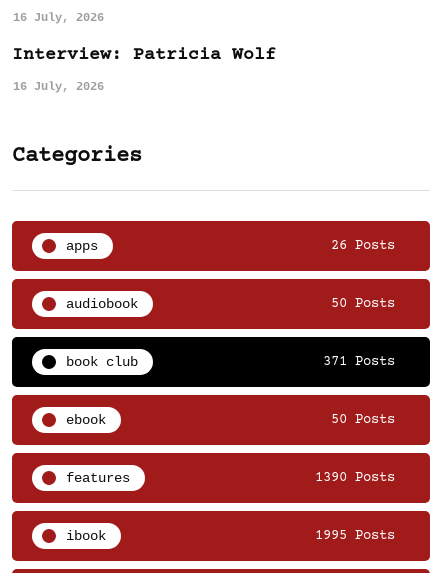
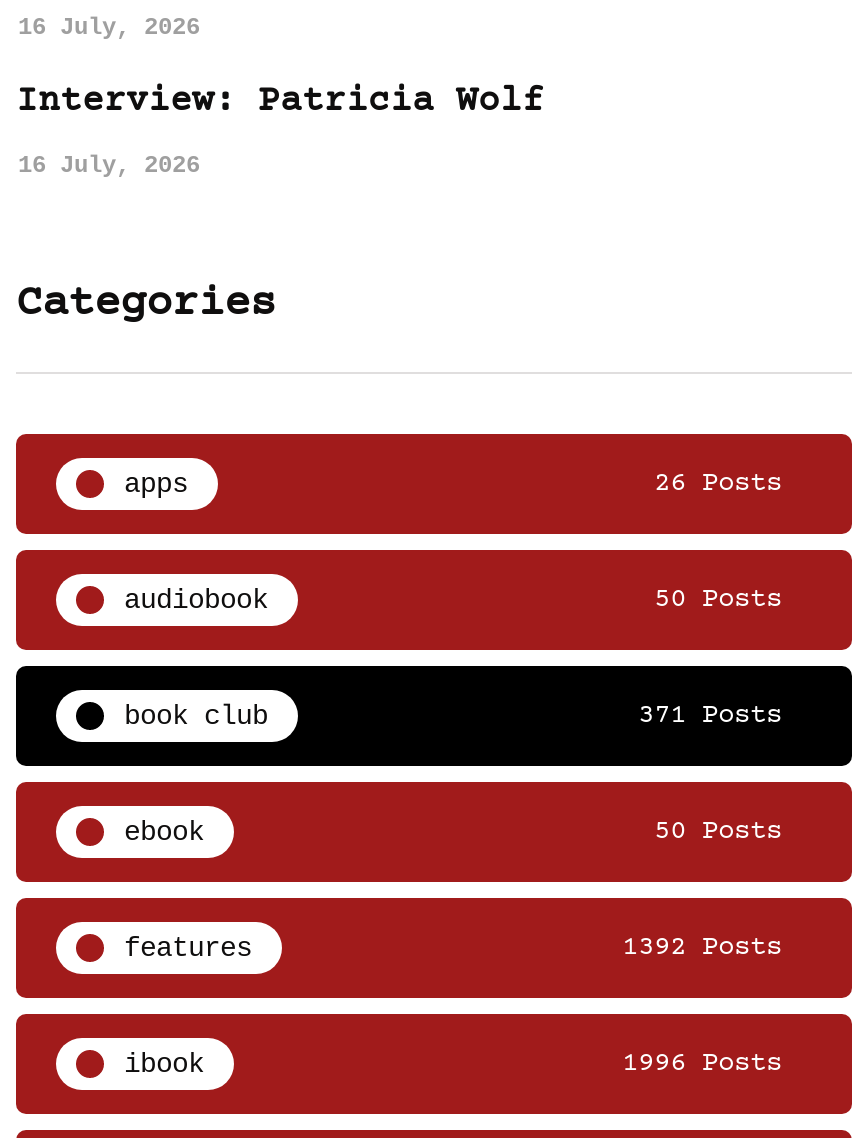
- 1390 Posts
+ 1392 Posts

- 1995 Posts
+ 1996 Posts
